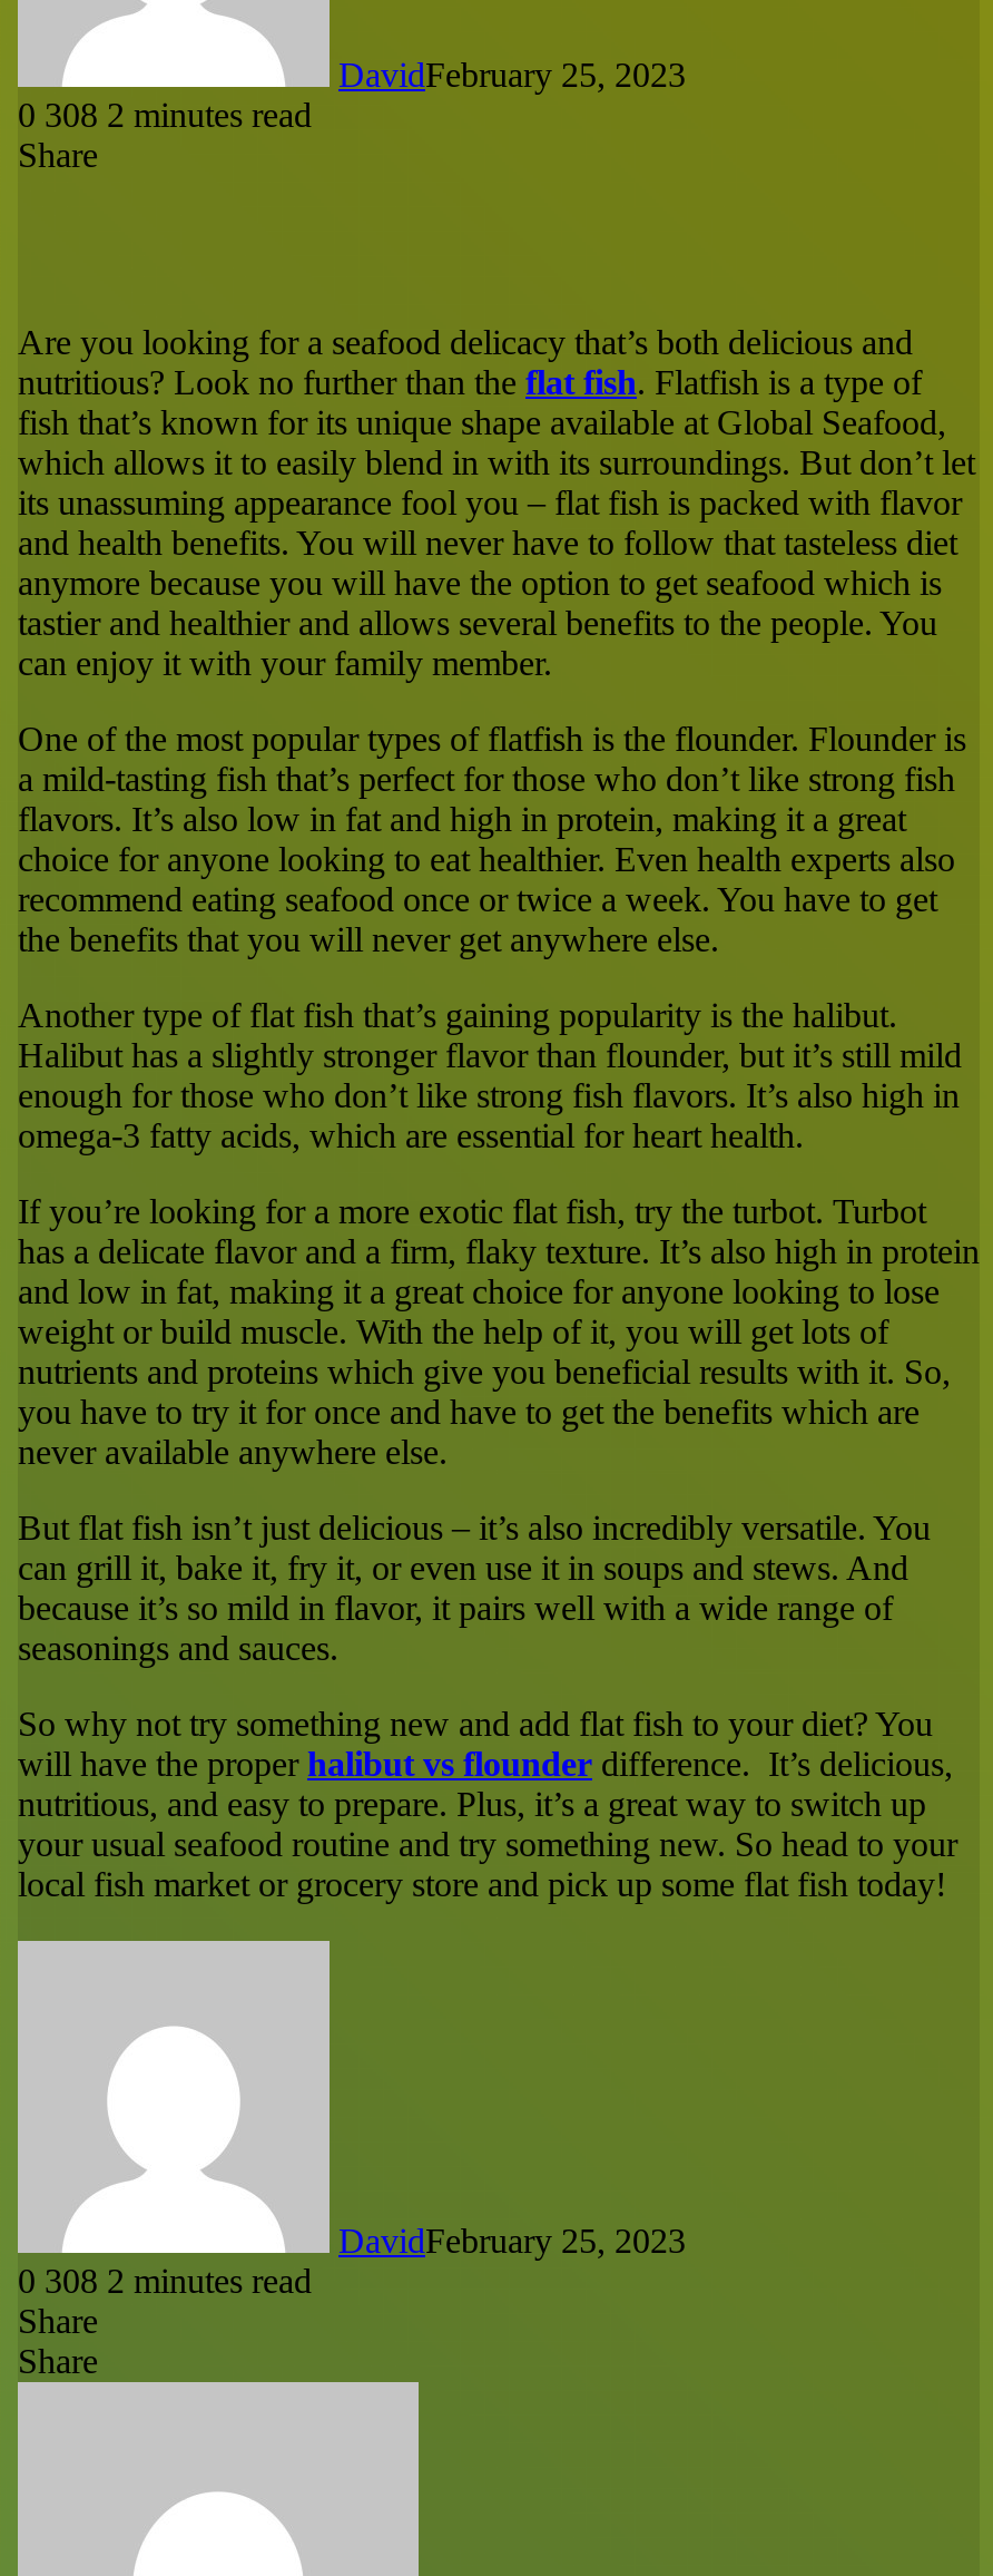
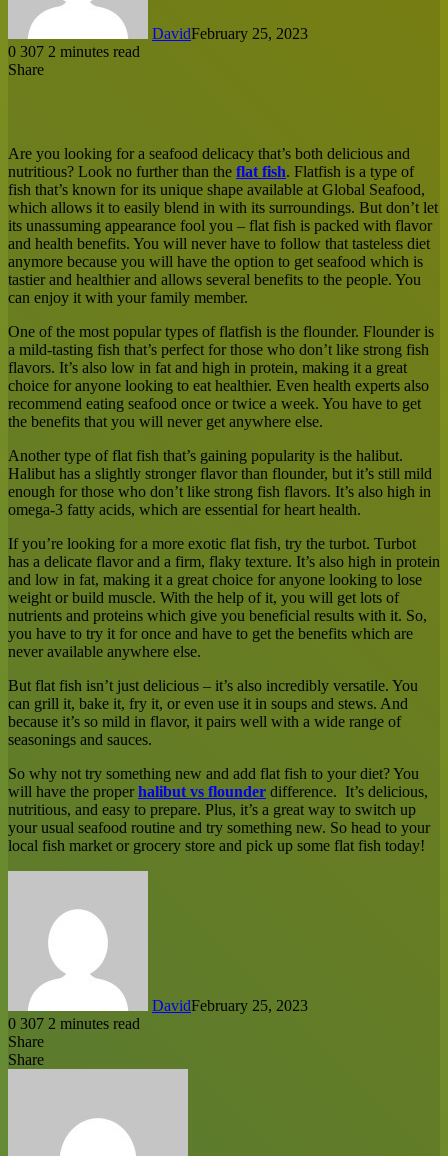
- 0 308 2 minutes read
+ 0 307 2 minutes read

- 0 308 2 minutes read
+ 0 307 2 minutes read
